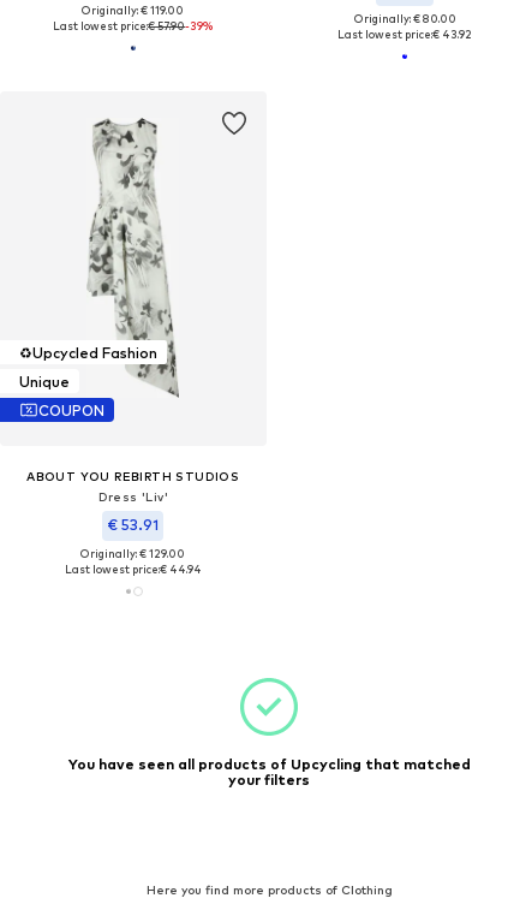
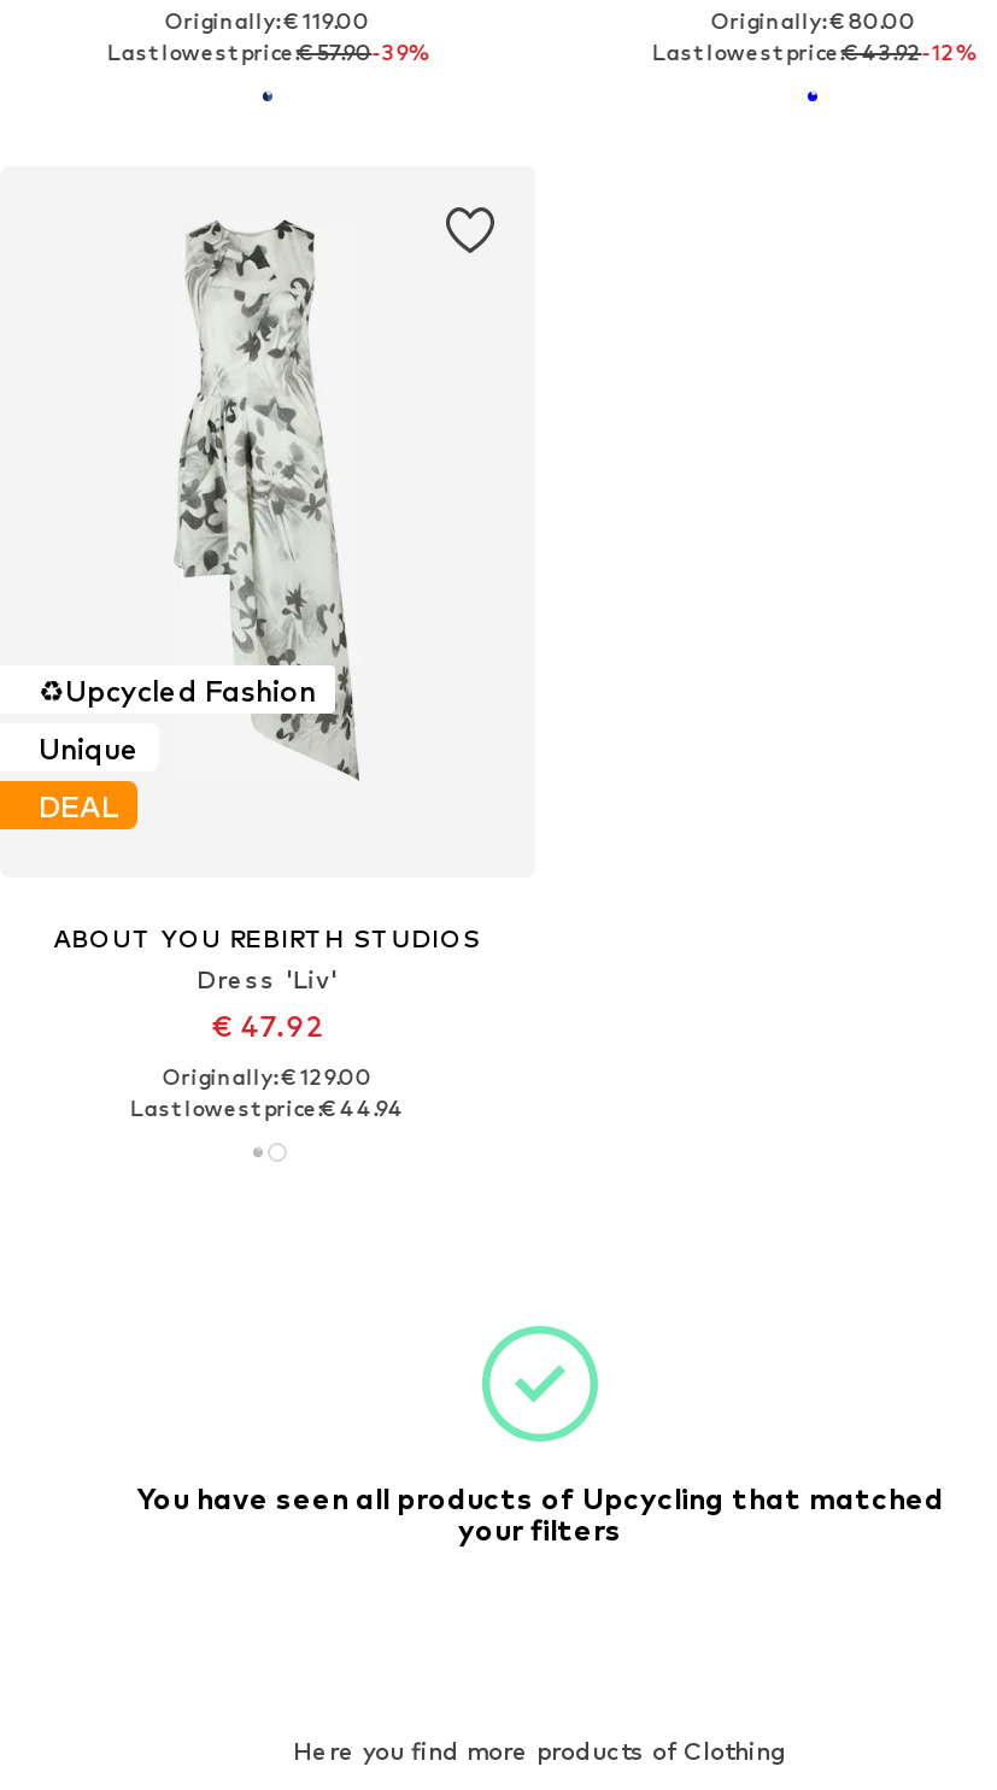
- Last lowest price:€ 43.92
+ Last lowest price:€ 43.92-12%

- COUPON
+ DEAL

- € 53.91
+ € 47.92
